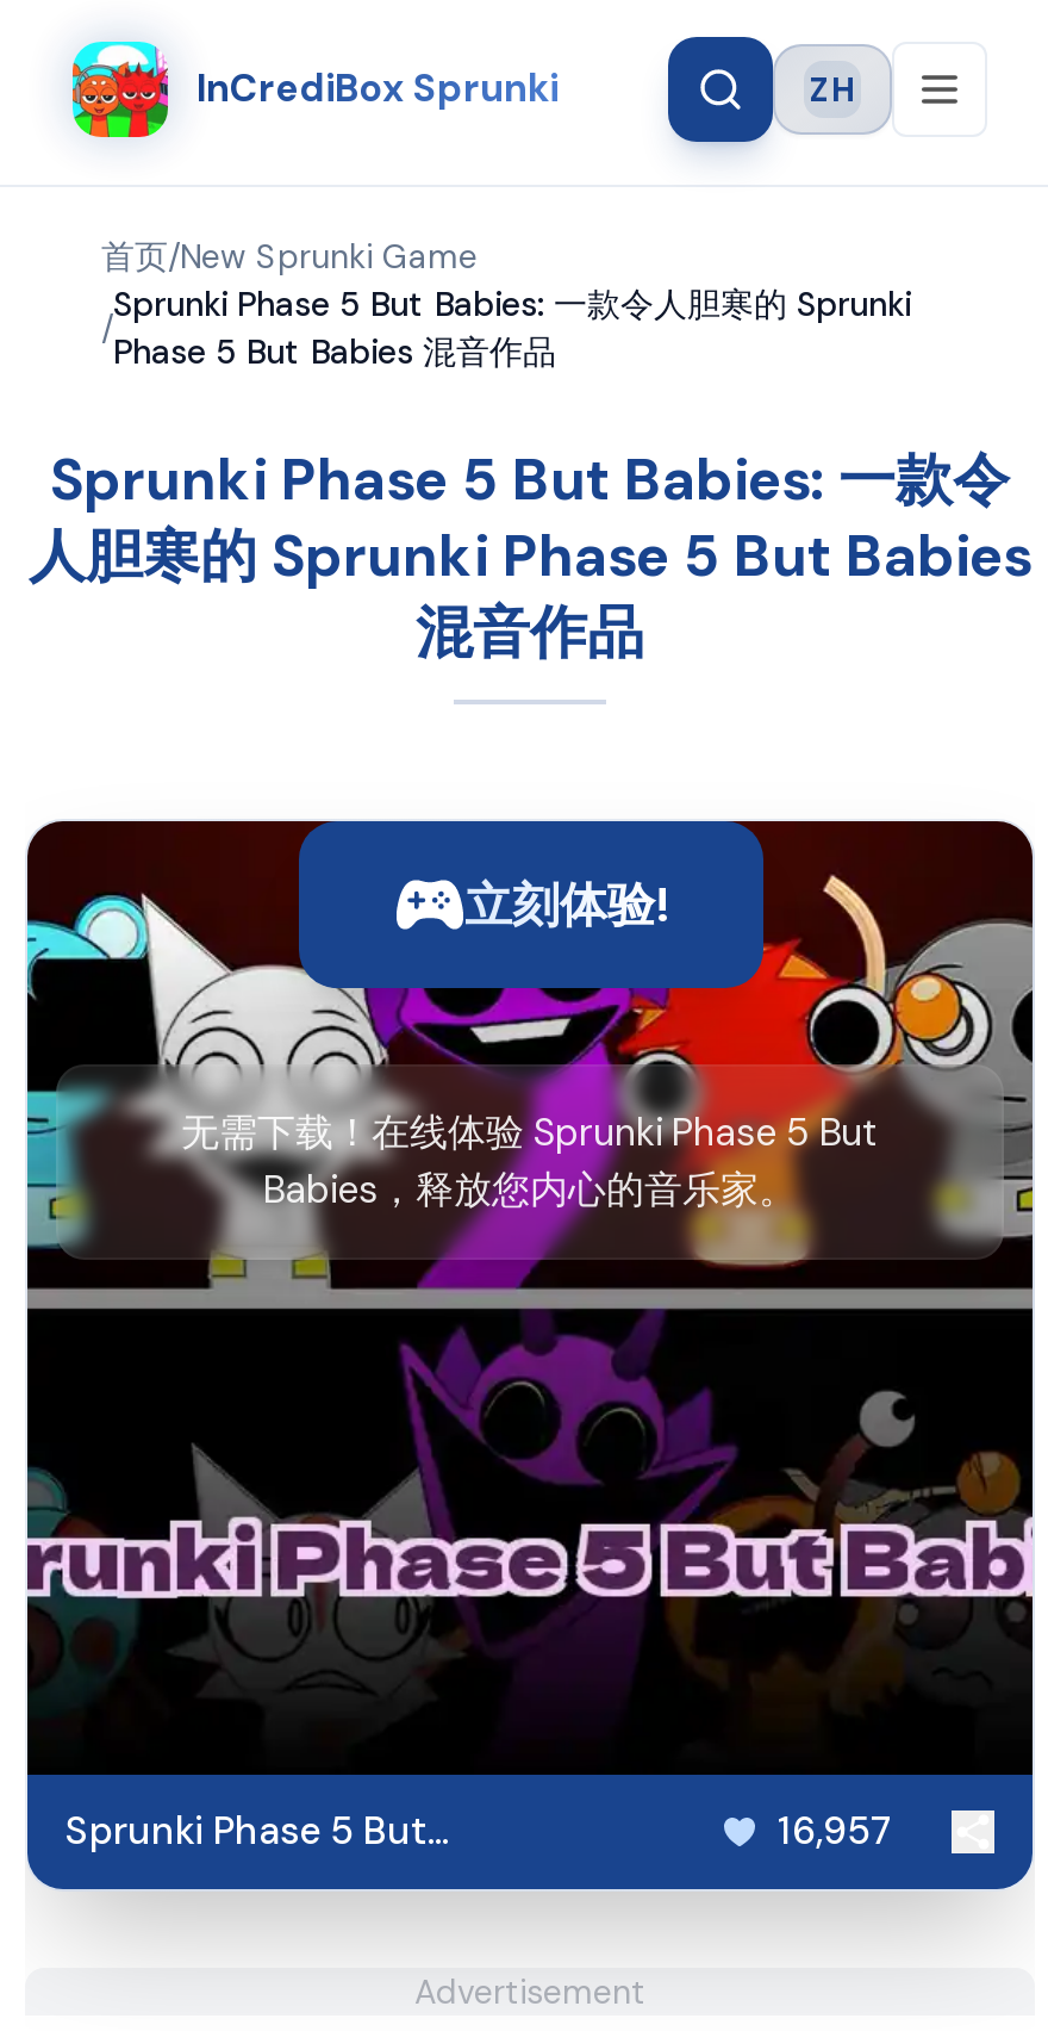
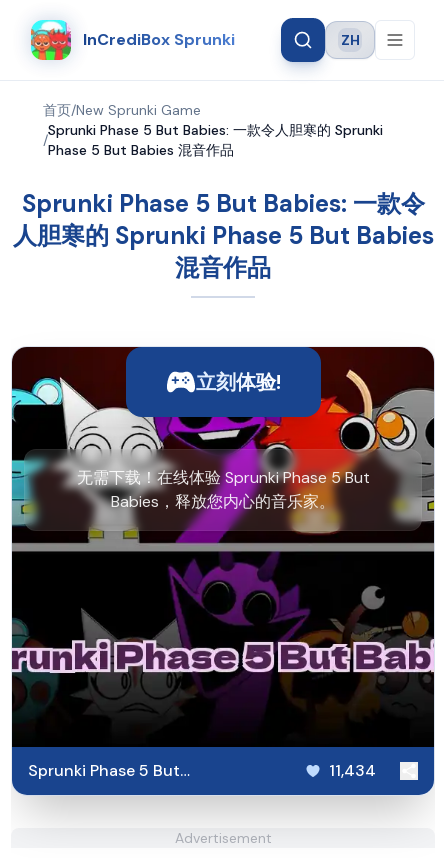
- 16,957
+ 11,434
